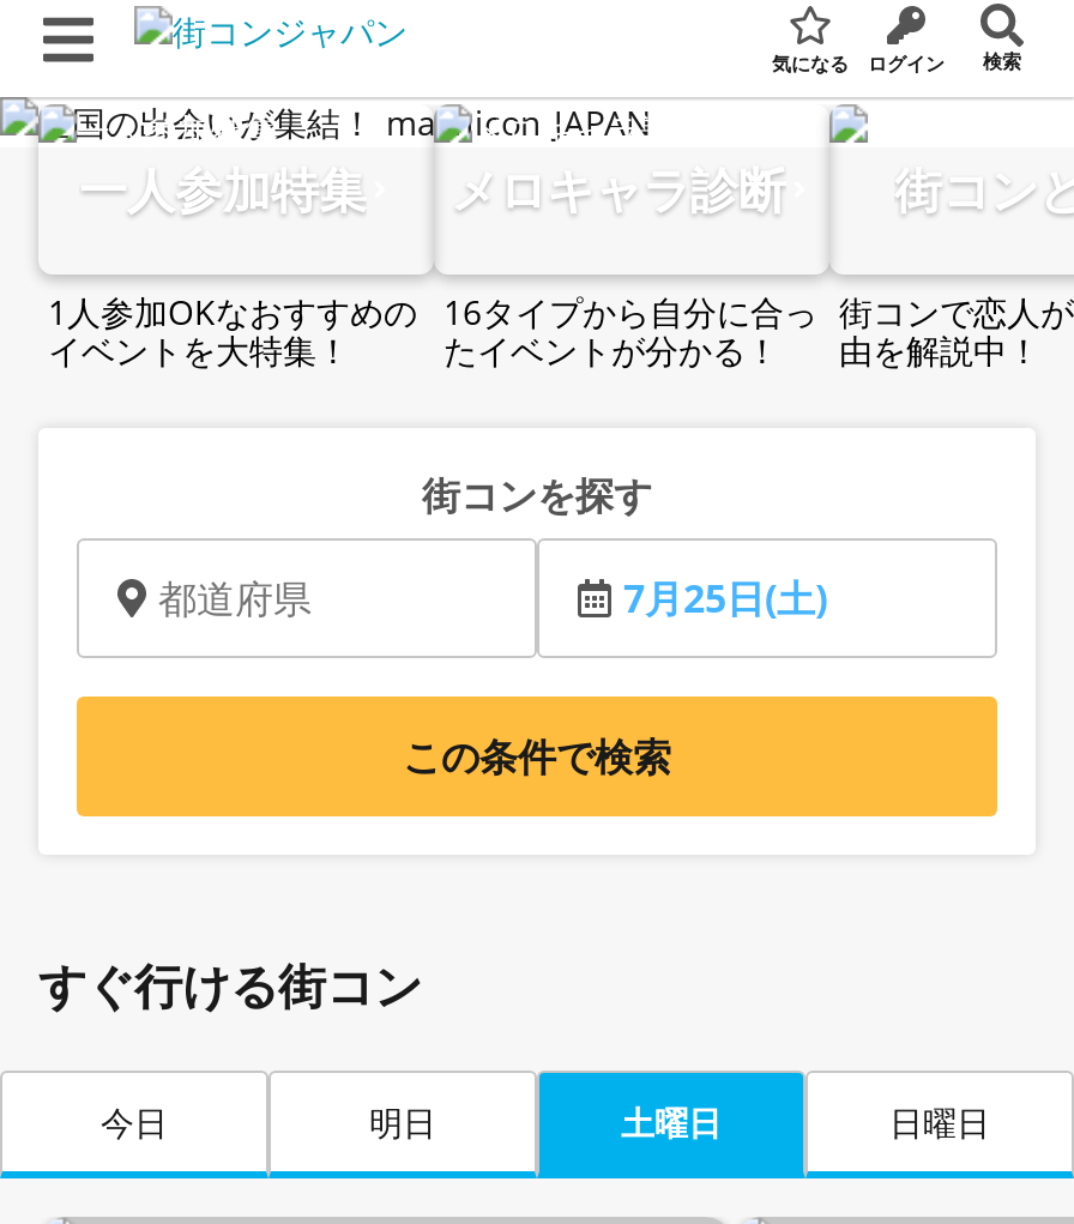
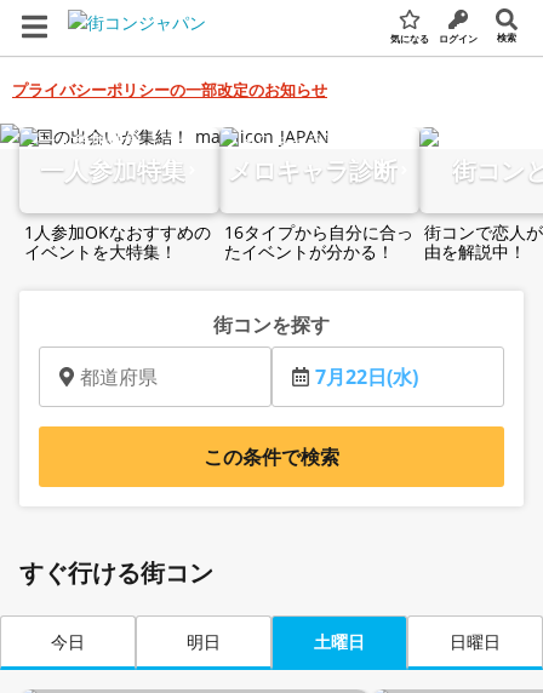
+ プライバシーポリシーの一部改定のお知らせ

- 7月25日(土)
+ 7月22日(水)
